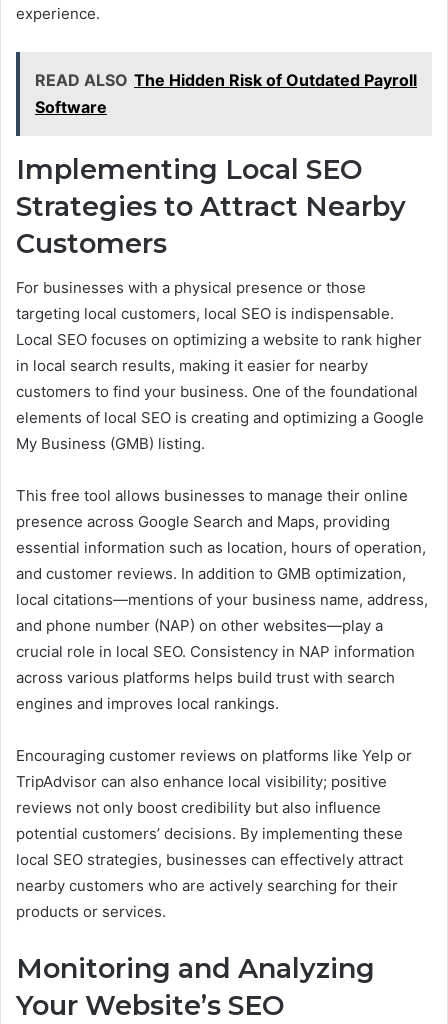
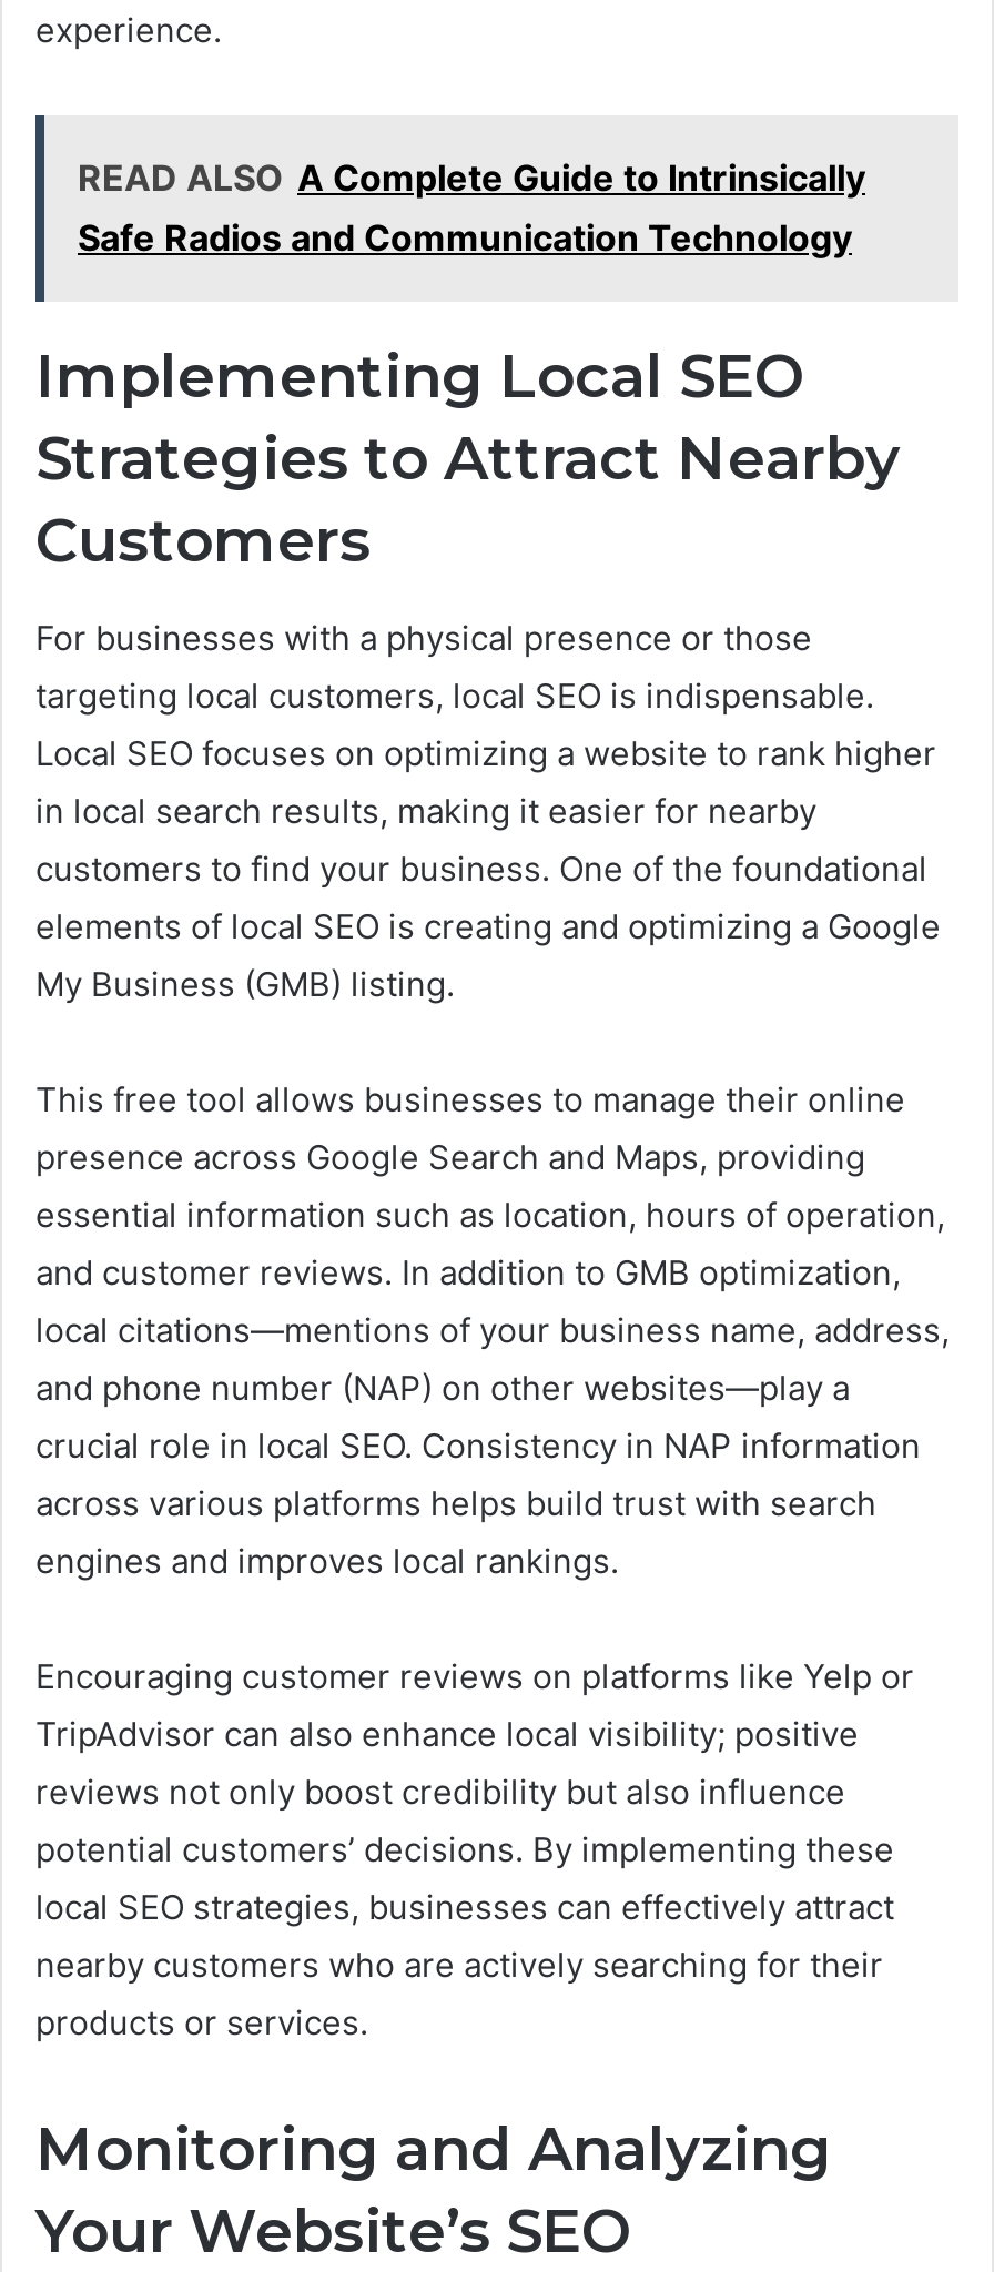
- READ ALSO The Hidden Risk of Outdated Payroll
- Software
+ READ ALSO A Complete Guide to Intrinsically
+ Safe Radios and Communication Technology
